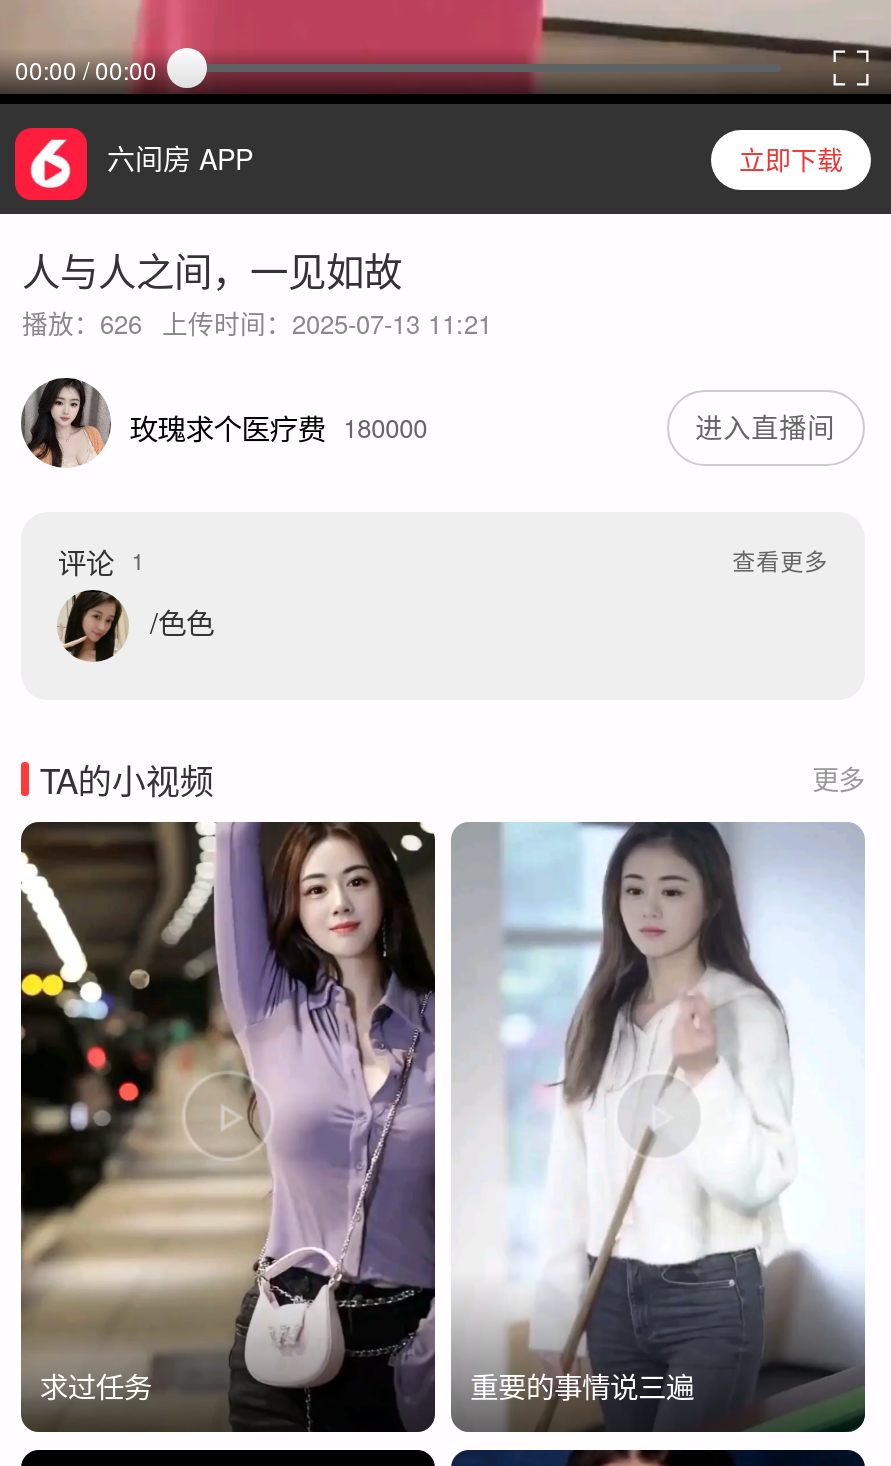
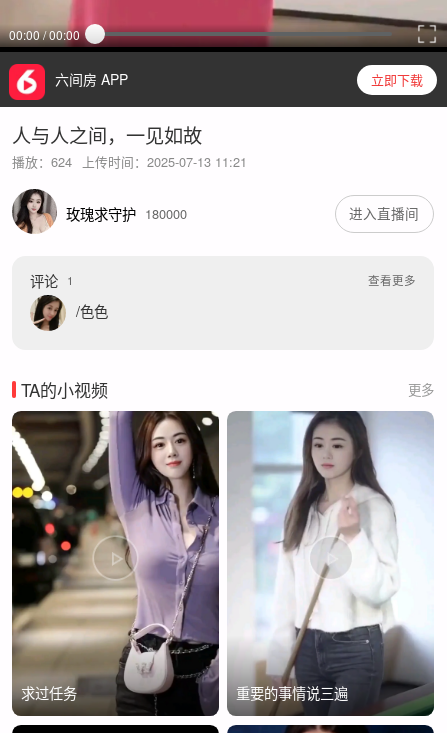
- 播放：626 上传时间：2025-07-13 11:21
+ 播放：624 上传时间：2025-07-13 11:21

- 玫瑰求个医疗费 180000
+ 玫瑰求守护 180000
